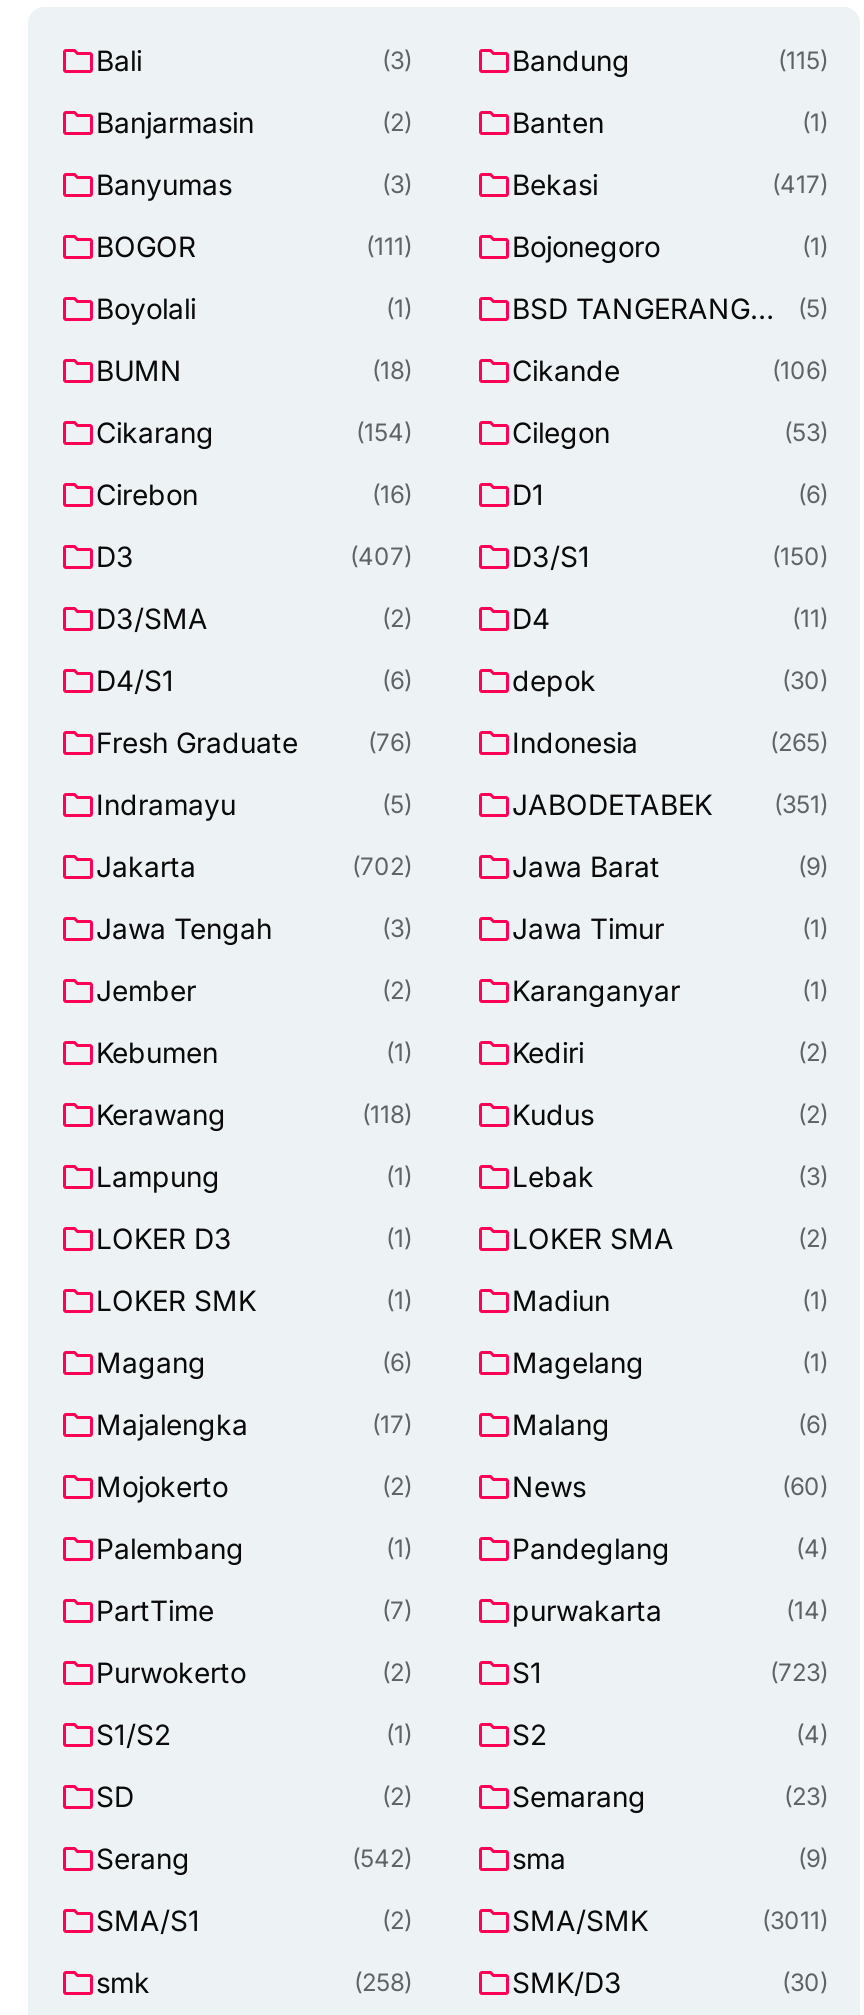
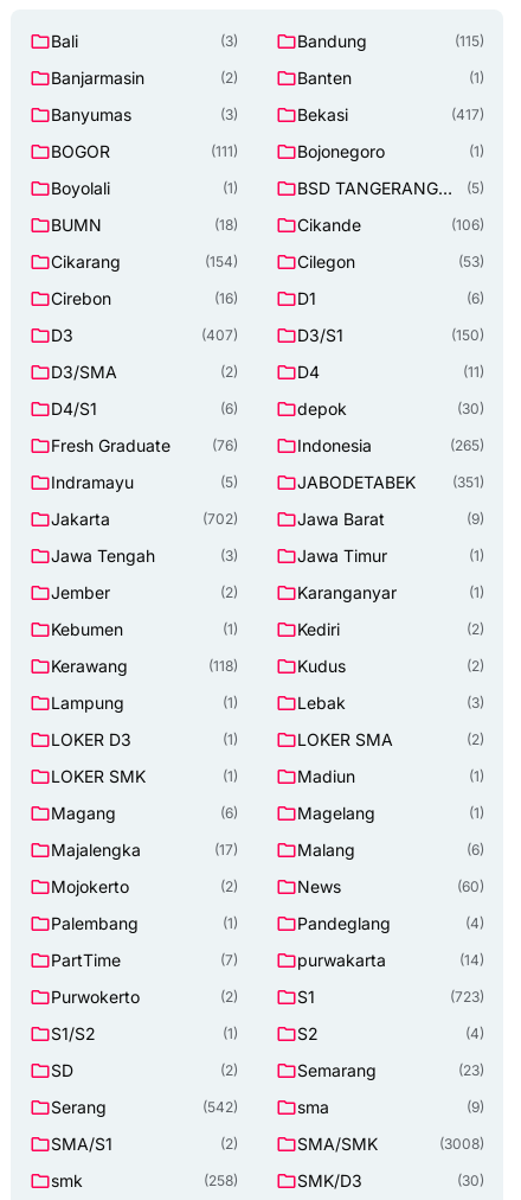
- (3011)
+ (3008)
